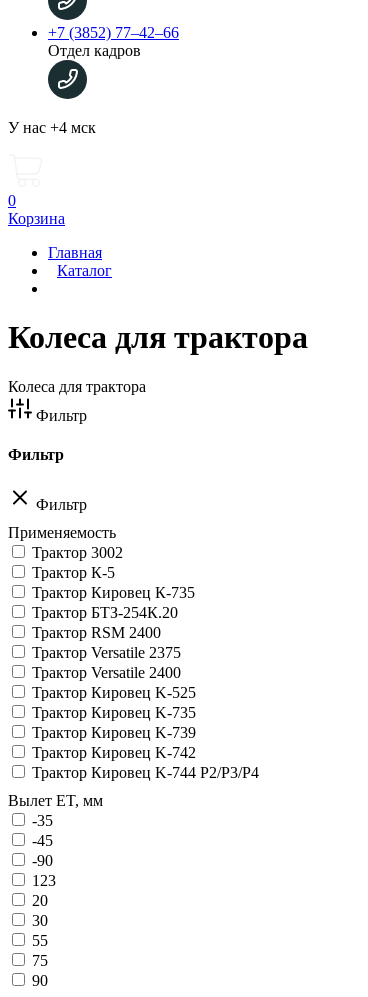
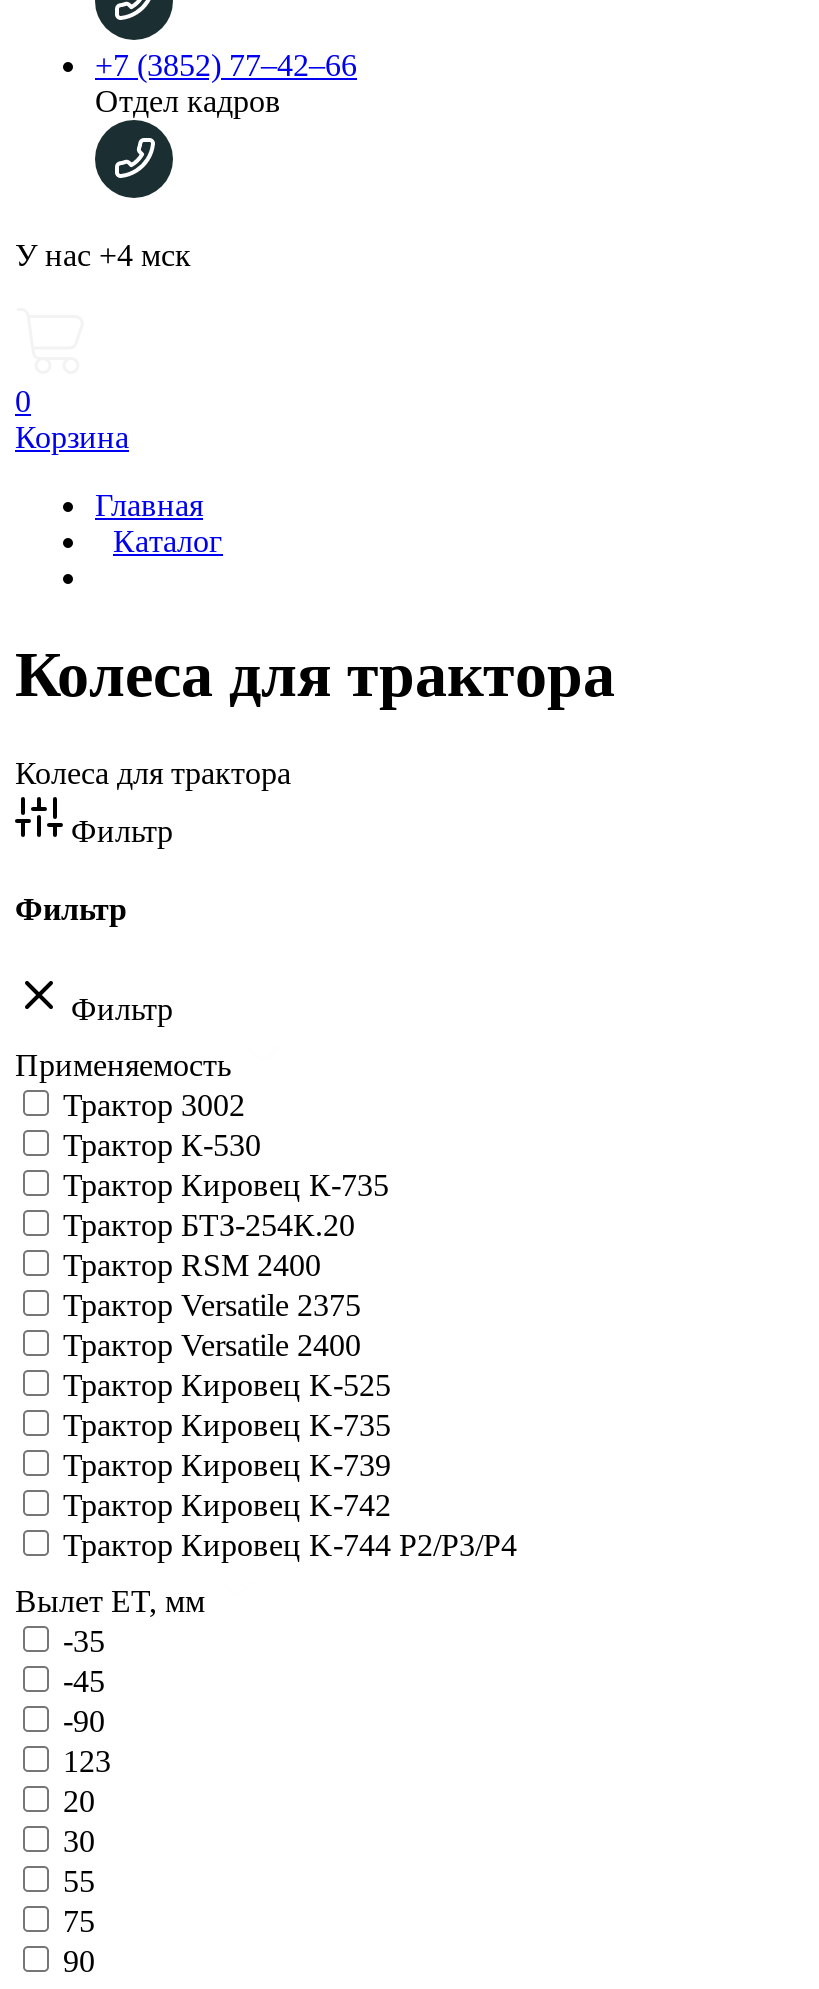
- Трактор К-5
+ Трактор К-530
